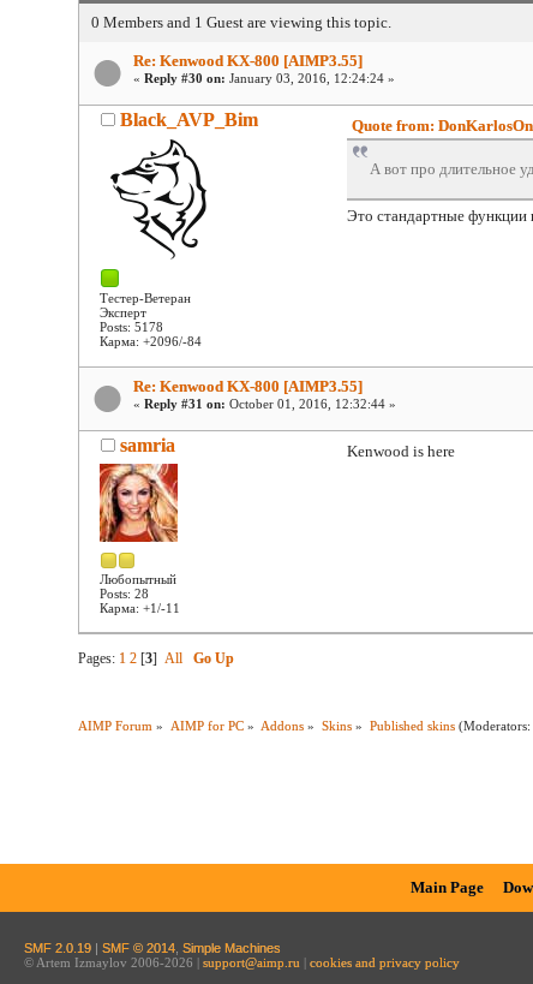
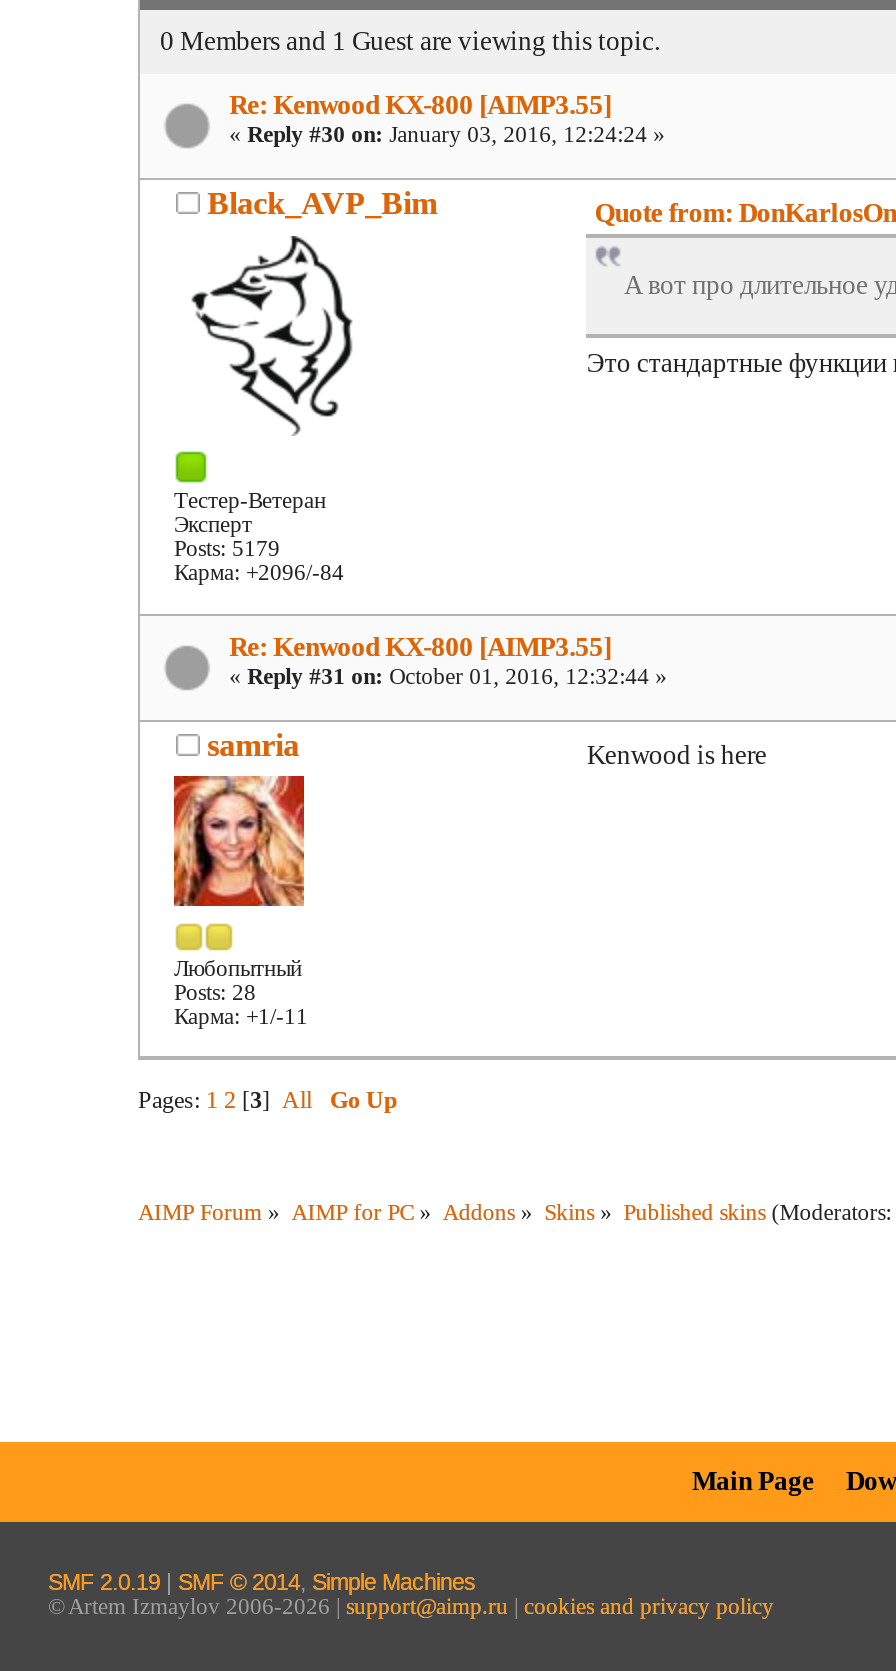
- Posts: 5178
+ Posts: 5179
